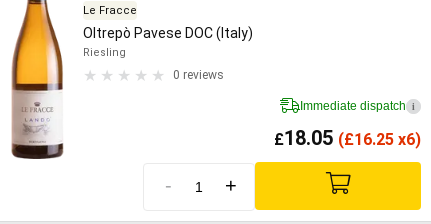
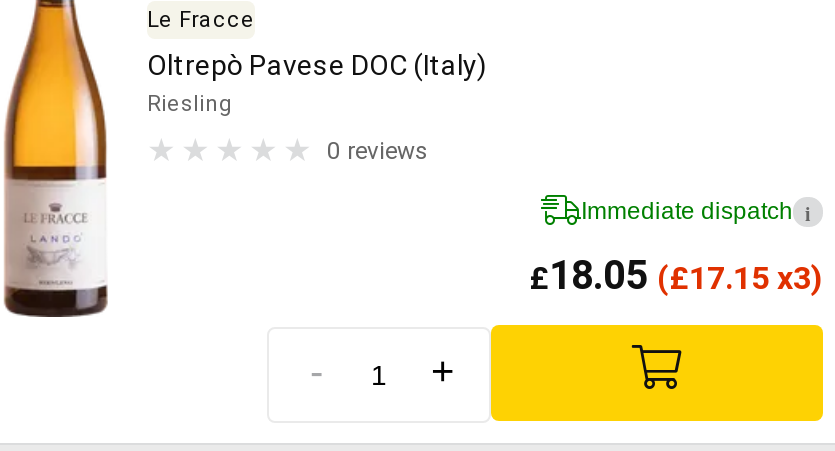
- £18.05 (£16.25 x6)
+ £18.05 (£17.15 x3)
